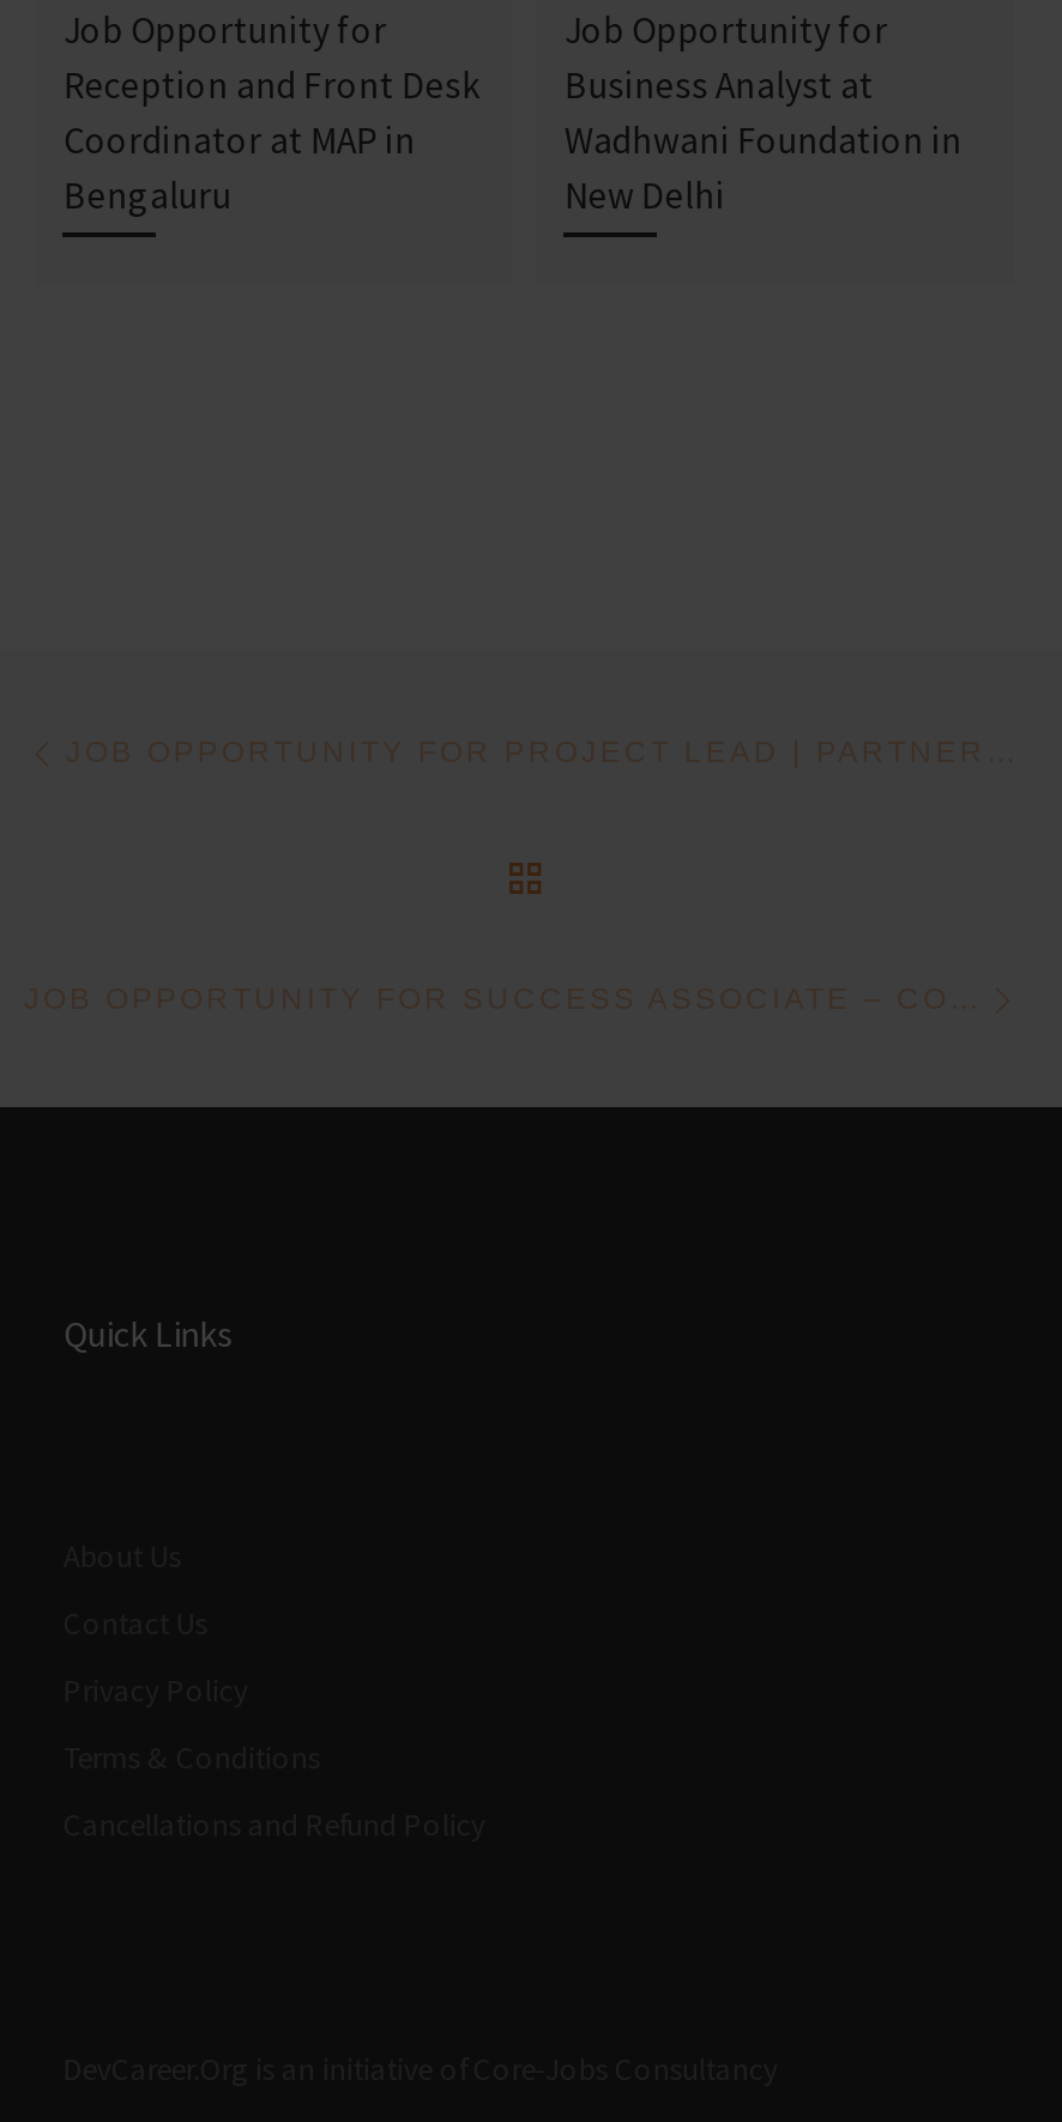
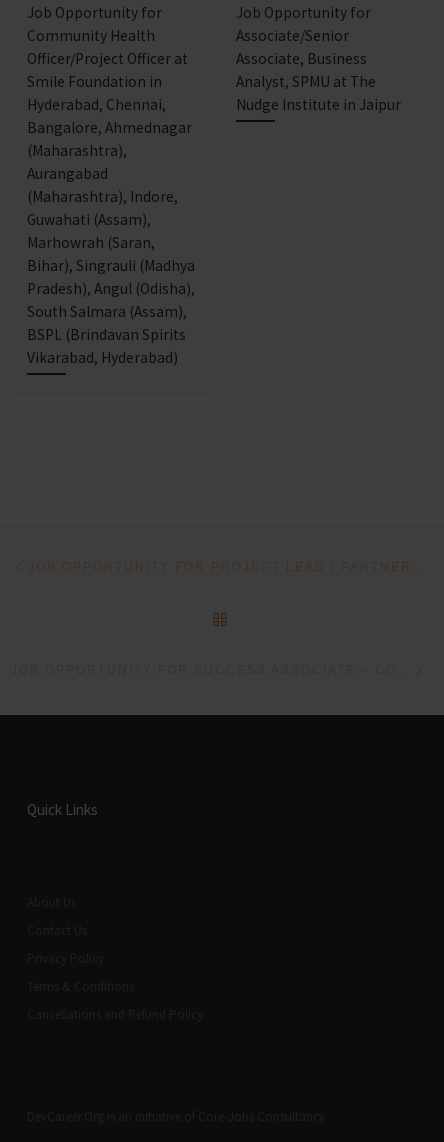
- Reception and Front Desk
- Coordinator at MAP in
- Bengaluru
+ Community Health
+ Officer/Project Officer at
+ Smile Foundation in
+ Hyderabad, Chennai,
+ Bangalore, Ahmednagar
+ (Maharashtra),
+ Aurangabad
+ (Maharashtra), Indore,
+ Guwahati (Assam),
+ Marhowrah (Saran,
+ Bihar), Singrauli (Madhya
+ Pradesh), Angul (Odisha),
+ South Salmara (Assam),
+ BSPL (Brindavan Spirits
+ Vikarabad, Hyderabad)

- Business Analyst at
- Wadhwani Foundation in
- New Delhi
+ Associate/Senior
+ Associate, Business
+ Analyst, SPMU at The
+ Nudge Institute in Jaipur
